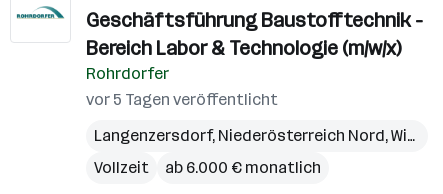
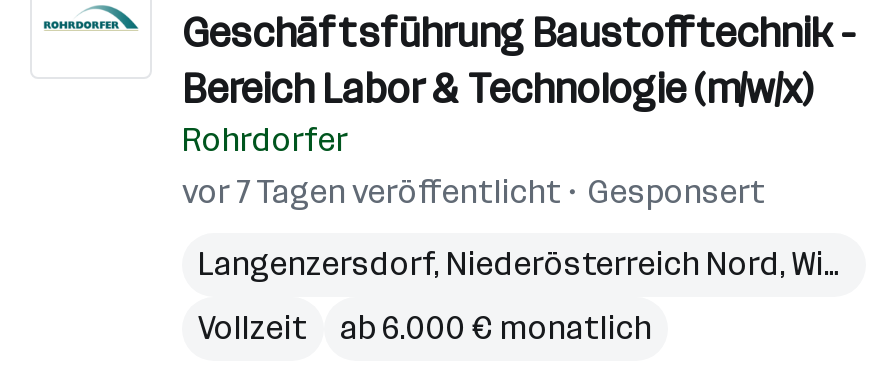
- vor 5 Tagen veröffentlicht
+ vor 7 Tagen veröffentlicht
+ Gesponsert
